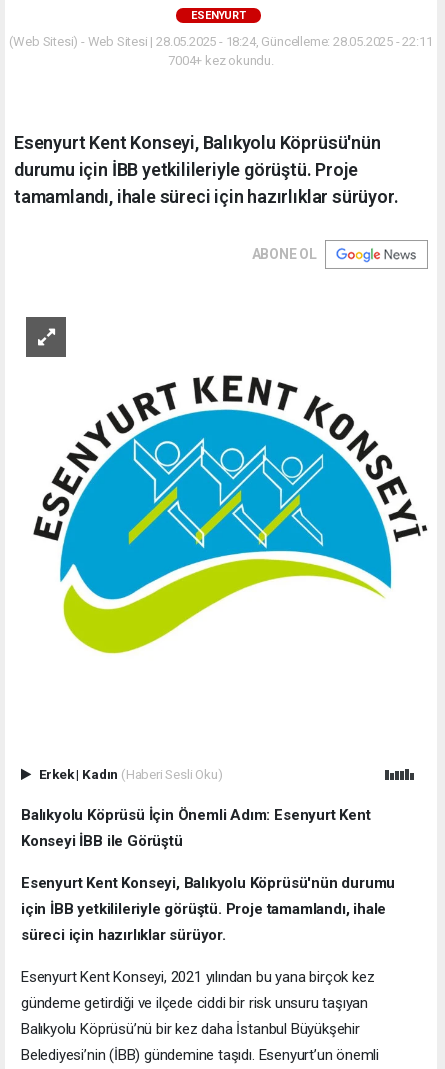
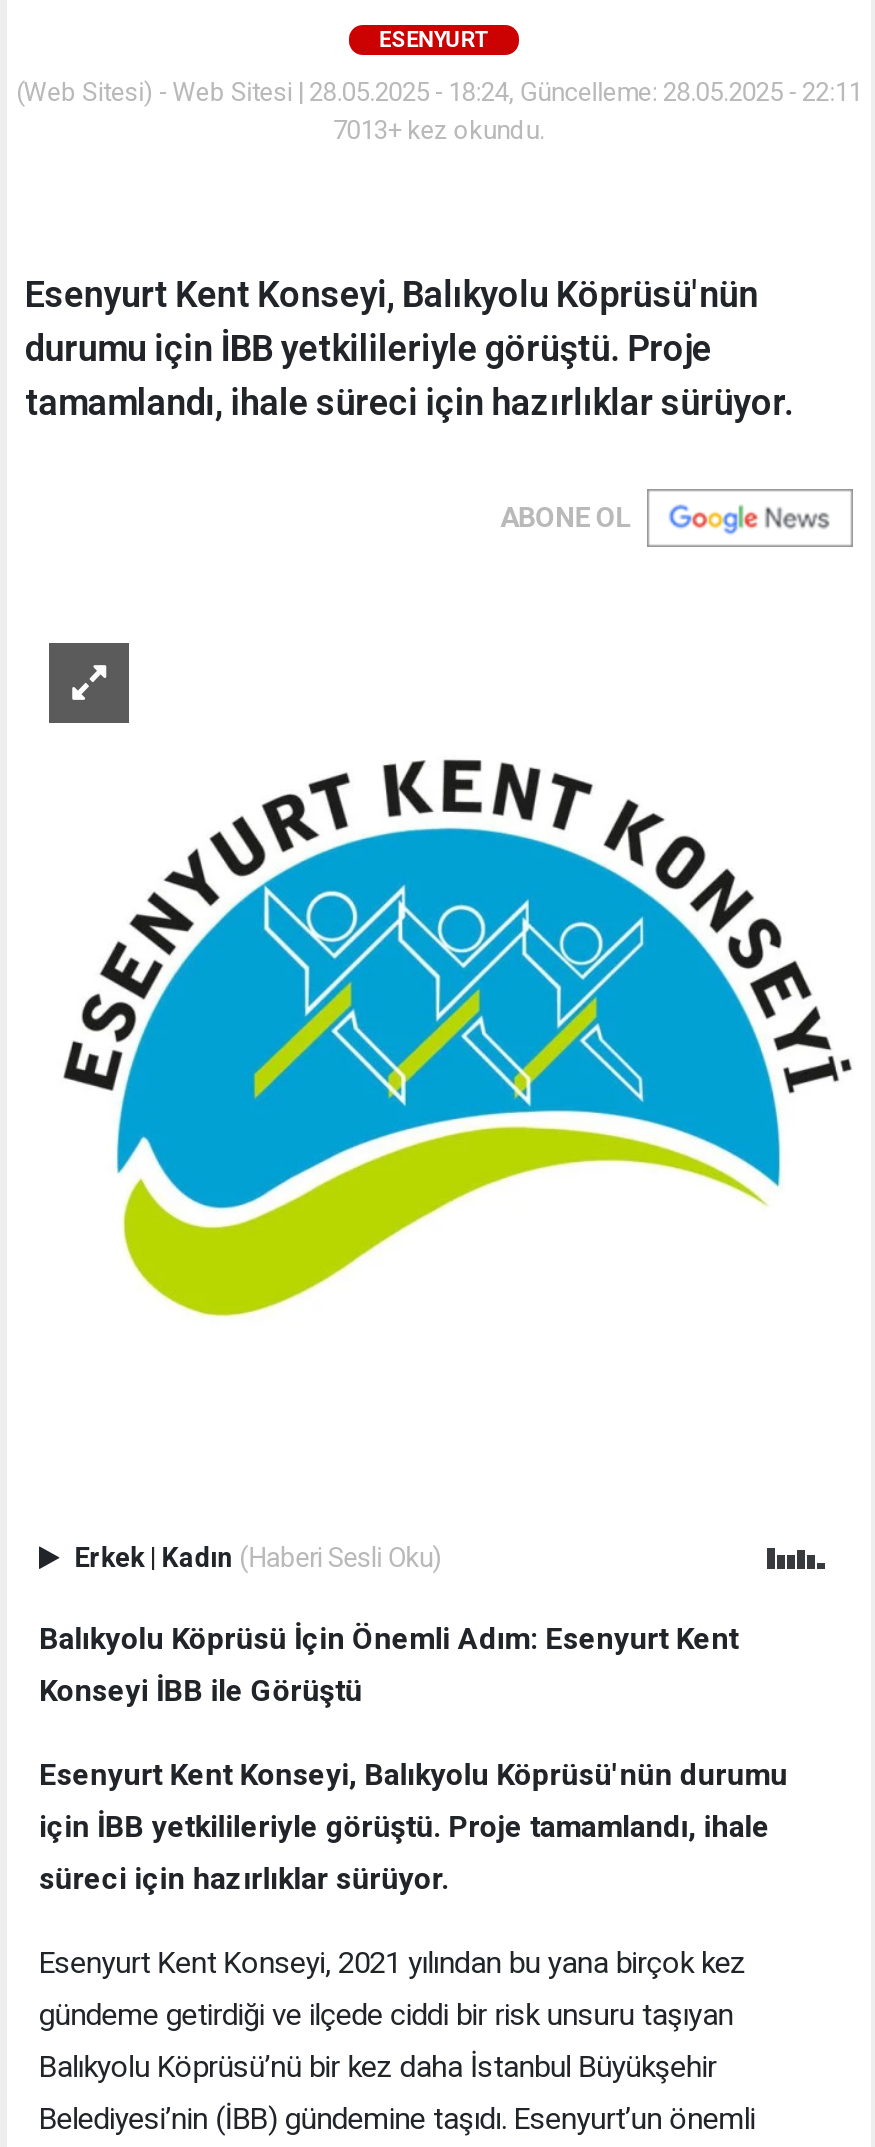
- 7004+ kez okundu.
+ 7013+ kez okundu.
